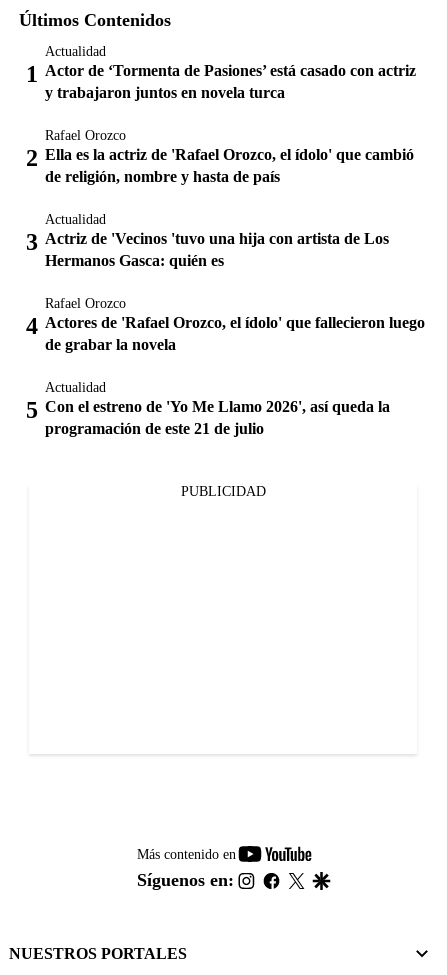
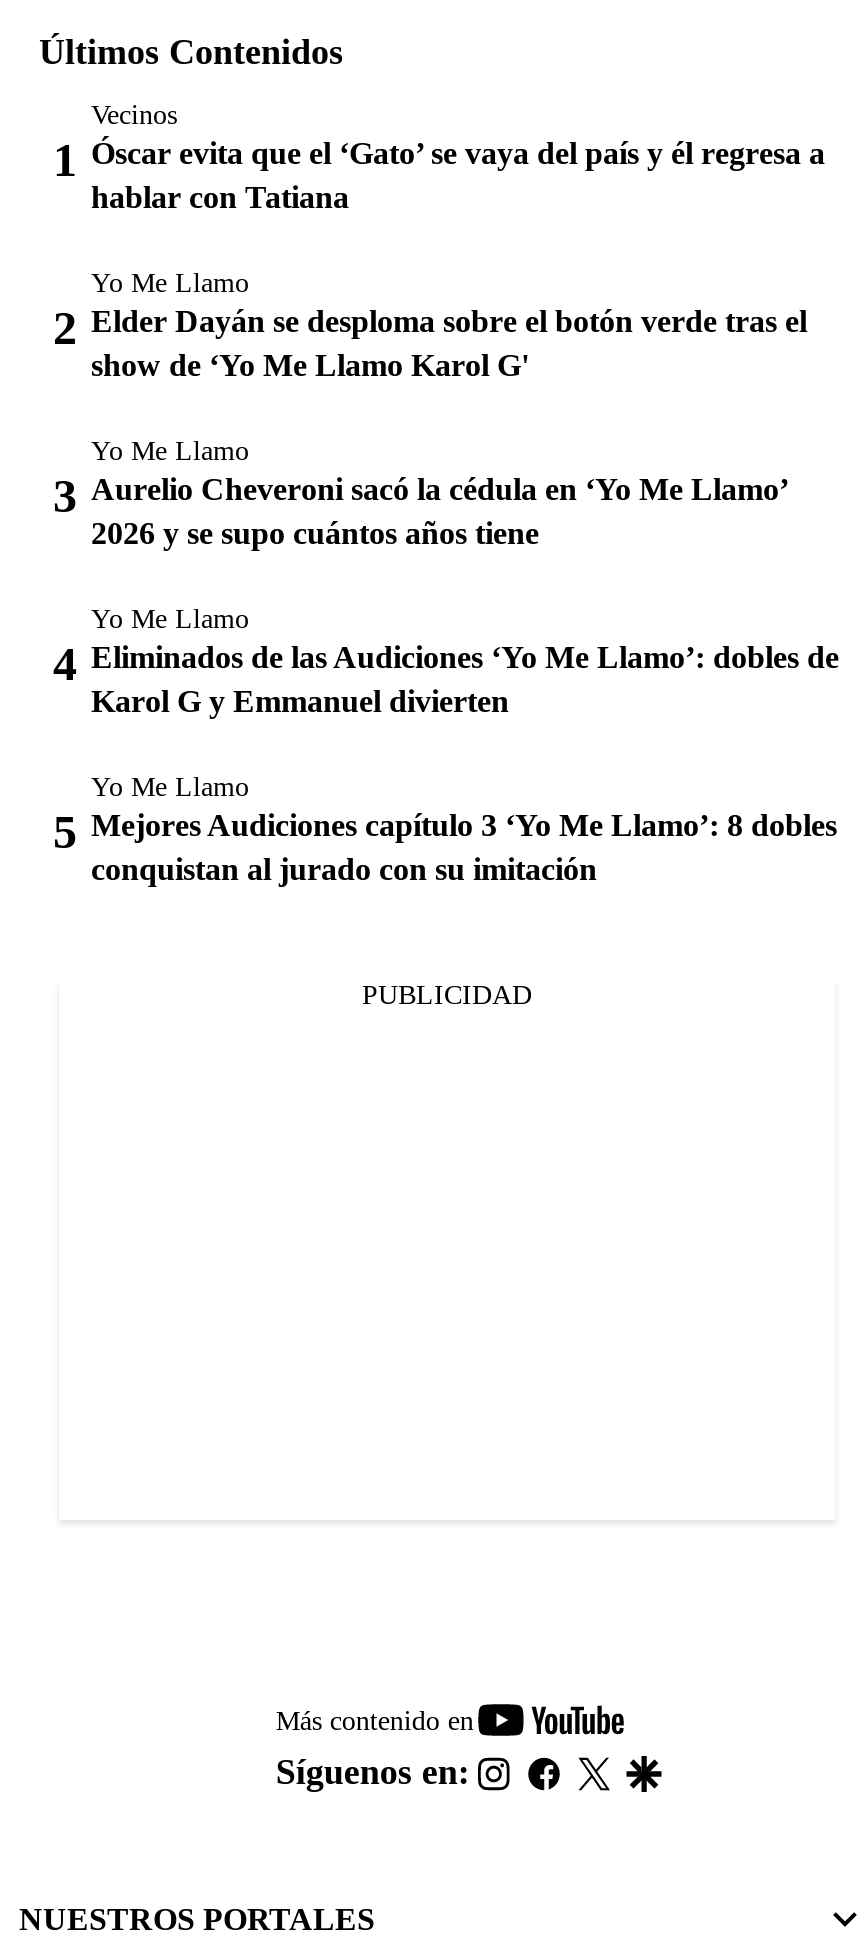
- Actualidad
- Actor de ‘Tormenta de Pasiones’ está casado con actriz
- y trabajaron juntos en novela turca
+ Vecinos
+ Óscar evita que el ‘Gato’ se vaya del país y él regresa a
+ hablar con Tatiana

- Rafael Orozco
- Ella es la actriz de 'Rafael Orozco, el ídolo' que cambió
- de religión, nombre y hasta de país
+ Yo Me Llamo
+ Elder Dayán se desploma sobre el botón verde tras el
+ show de ‘Yo Me Llamo Karol G'

- Actualidad
- Actriz de 'Vecinos 'tuvo una hija con artista de Los
- Hermanos Gasca: quién es
+ Yo Me Llamo
+ Aurelio Cheveroni sacó la cédula en ‘Yo Me Llamo’
+ 2026 y se supo cuántos años tiene

- Rafael Orozco
- Actores de 'Rafael Orozco, el ídolo' que fallecieron luego
- de grabar la novela
+ Yo Me Llamo
+ Eliminados de las Audiciones ‘Yo Me Llamo’: dobles de
+ Karol G y Emmanuel divierten

- Actualidad
- Con el estreno de 'Yo Me Llamo 2026', así queda la
- programación de este 21 de julio
+ Yo Me Llamo
+ Mejores Audiciones capítulo 3 ‘Yo Me Llamo’: 8 dobles
+ conquistan al jurado con su imitación
